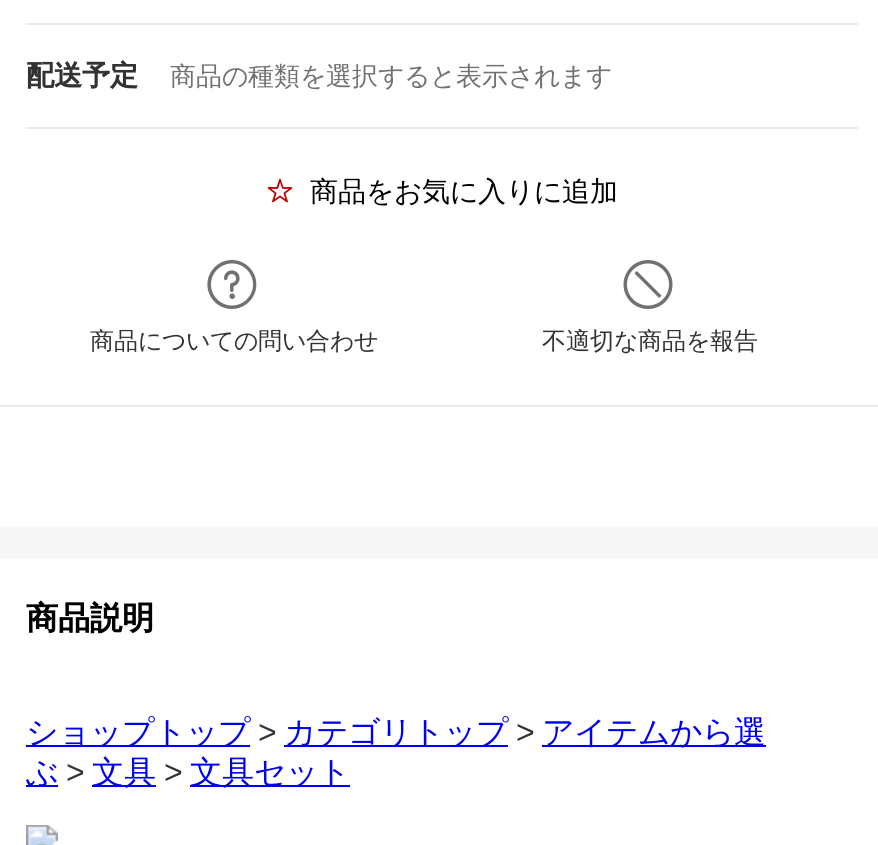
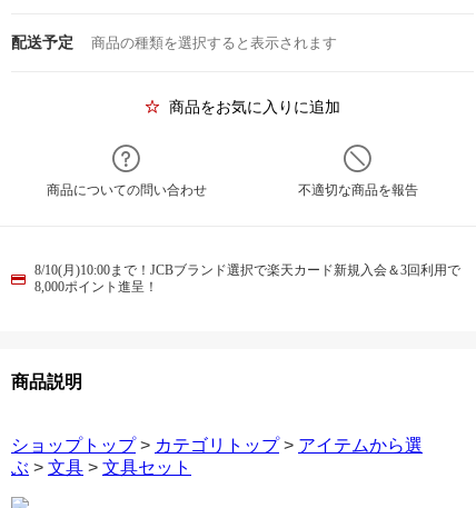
+ 8/10(月)10:00まで！JCBブランド選択で楽天カード新規入会＆3回利用で
+ 8,000ポイント進呈！
